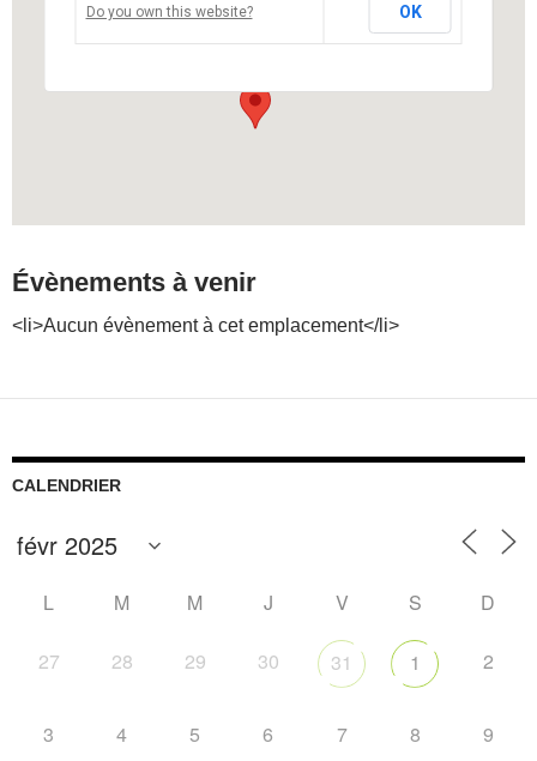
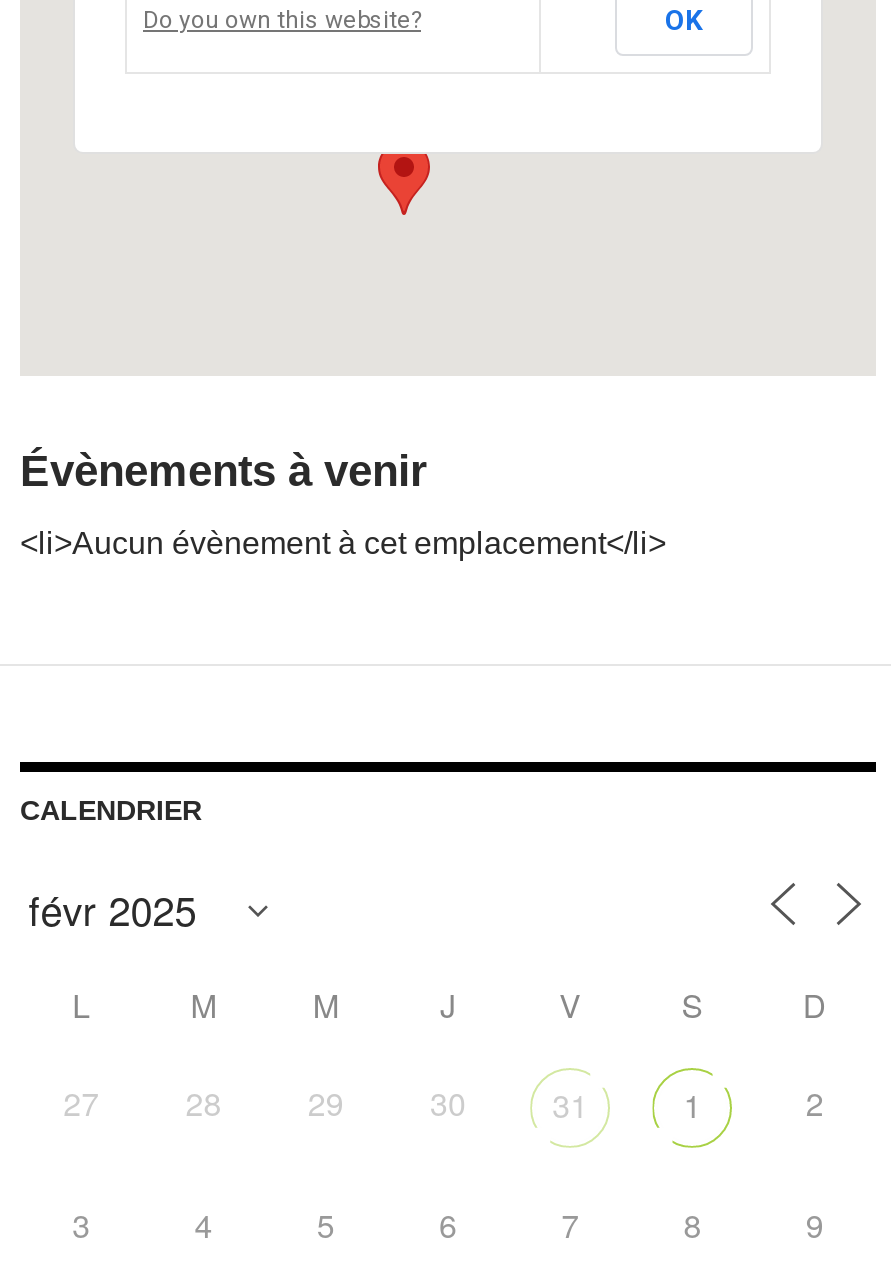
- [image]
+ [image]
